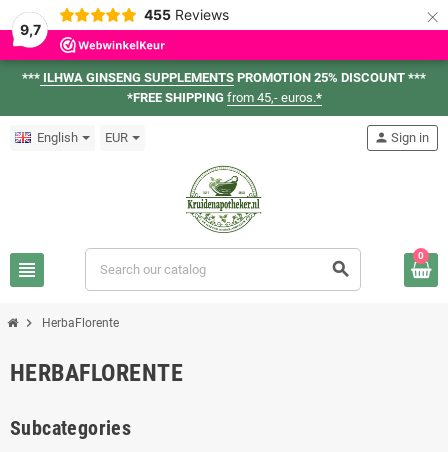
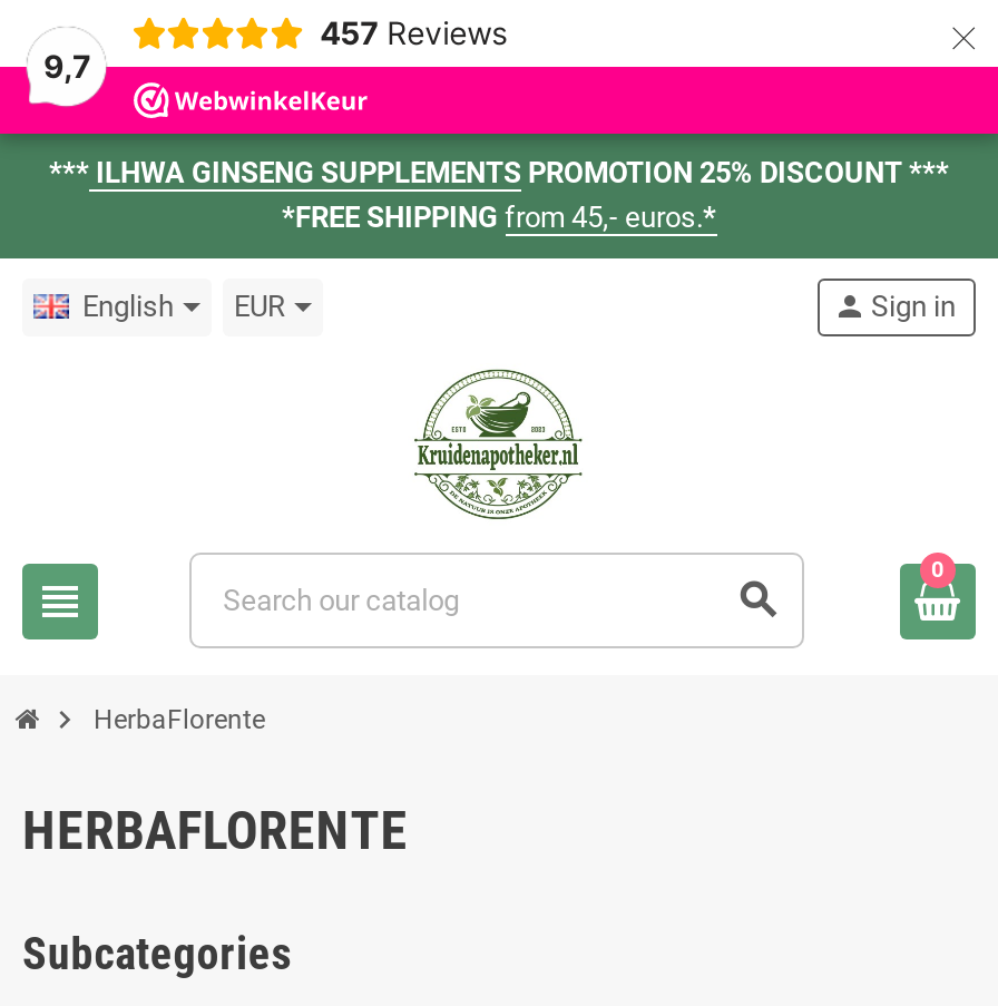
- 455 Reviews
+ 457 Reviews
